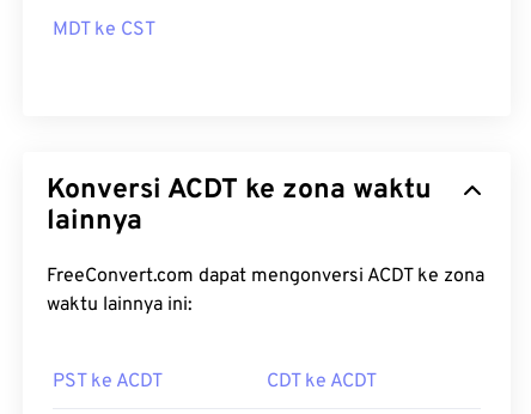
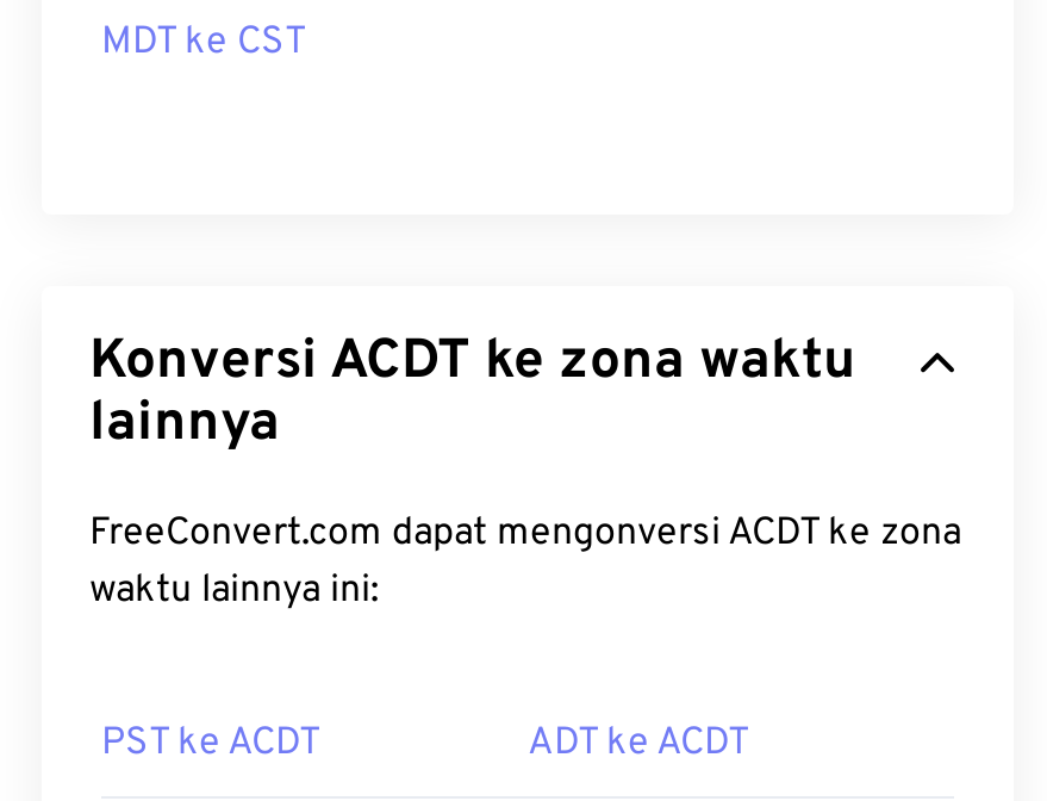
- CDT ke ACDT
+ ADT ke ACDT
